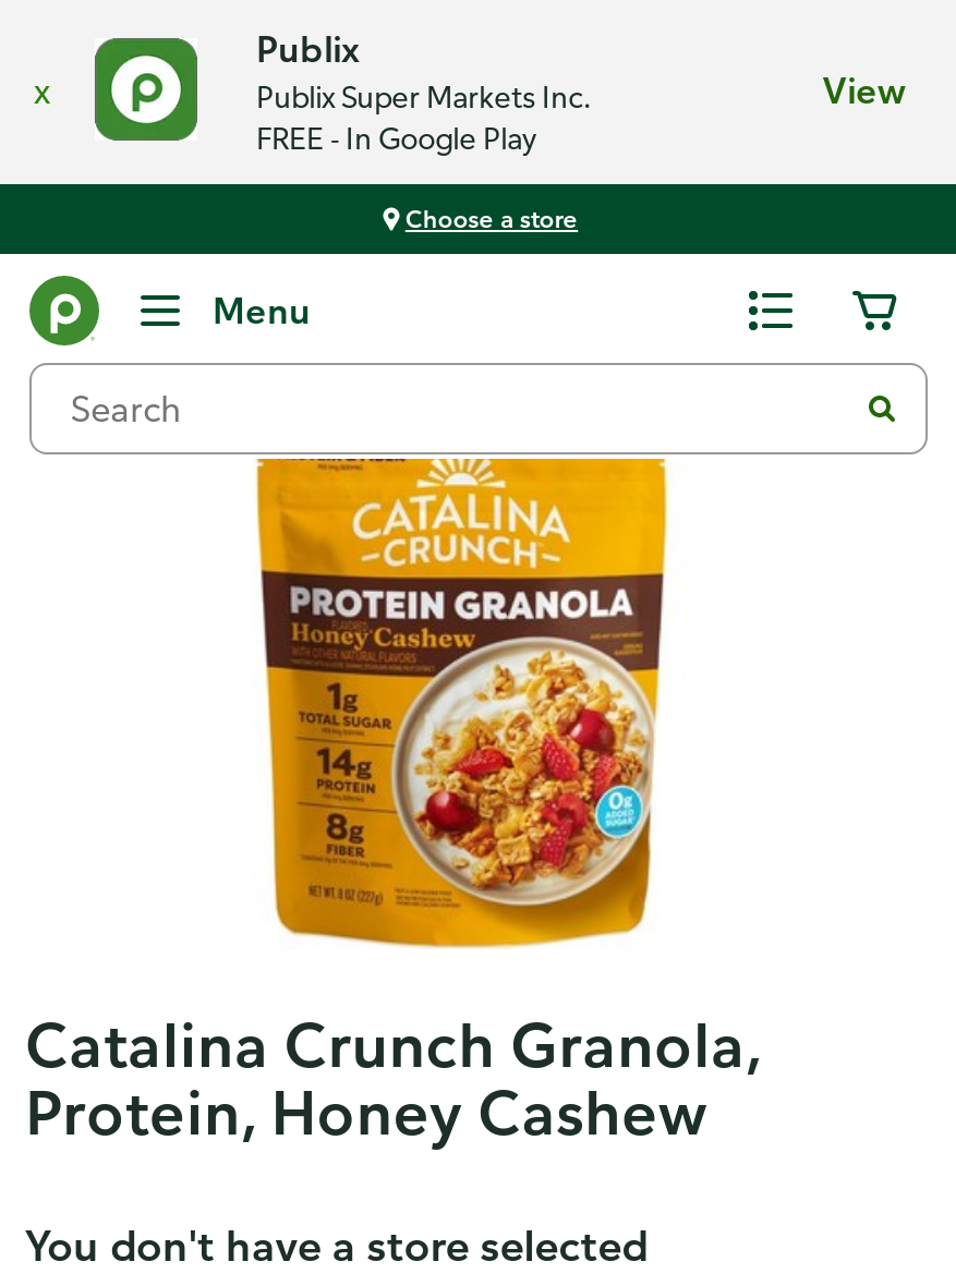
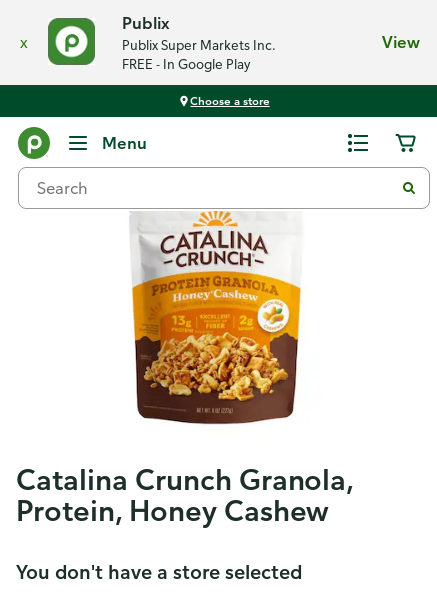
- [image]
+ [image]
